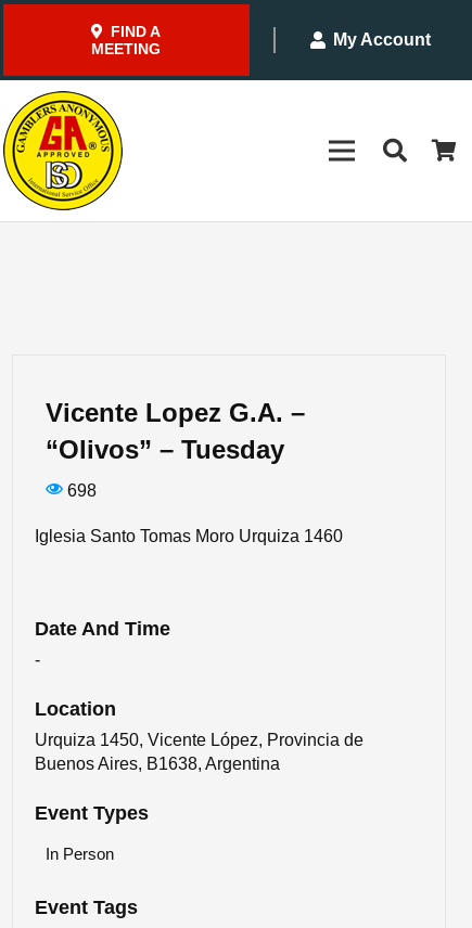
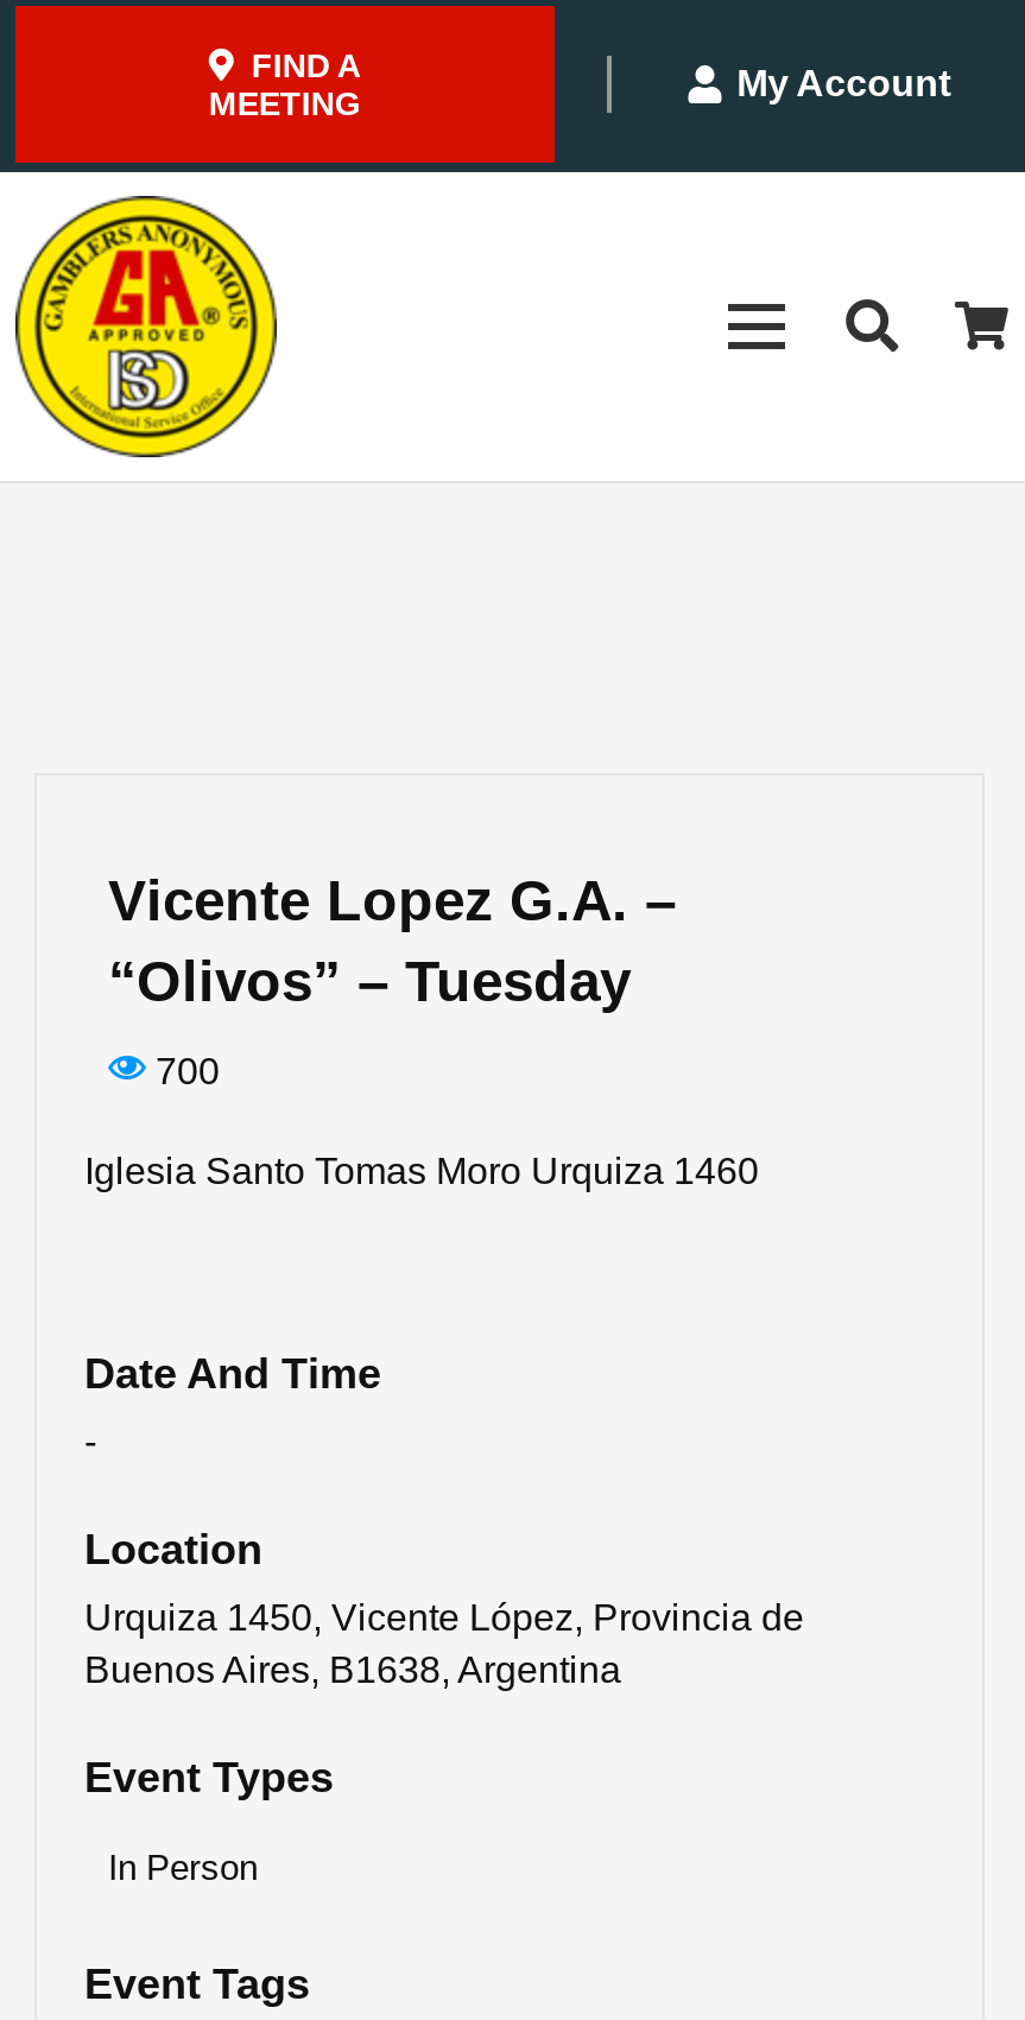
- 698
+ 700
